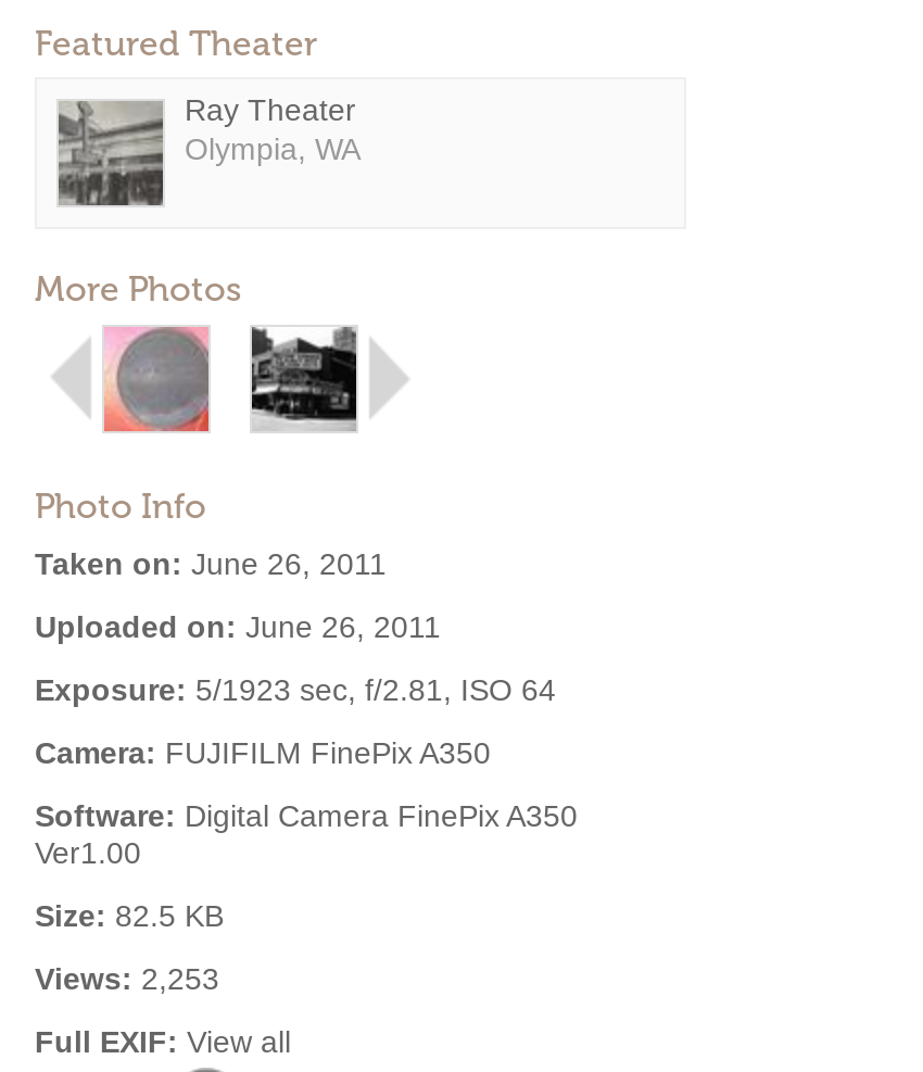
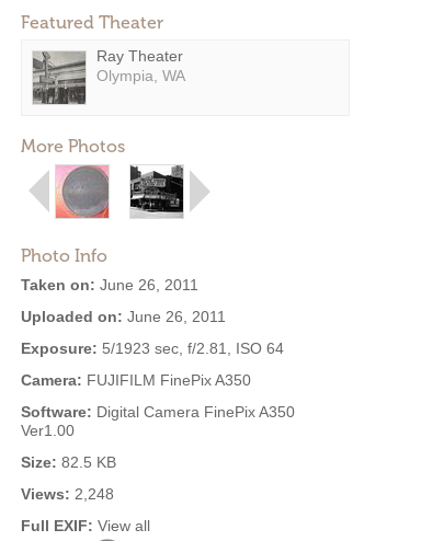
- Views: 2,253
+ Views: 2,248
